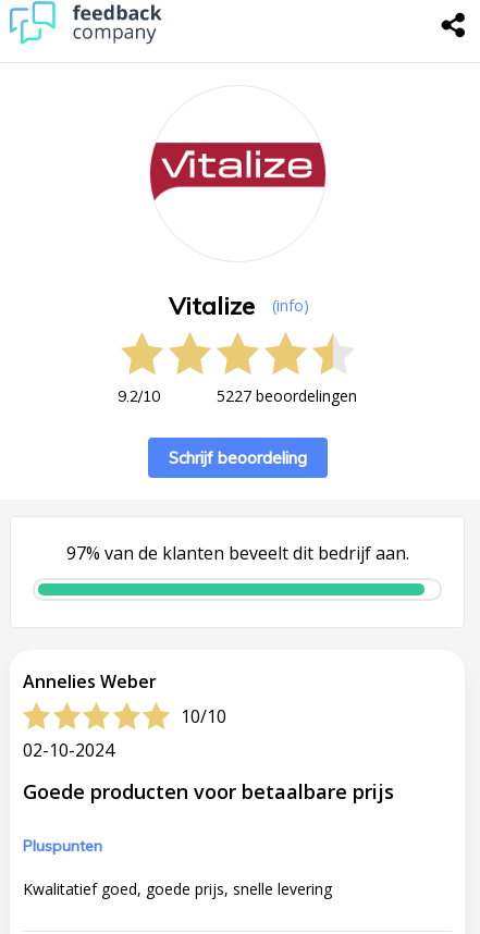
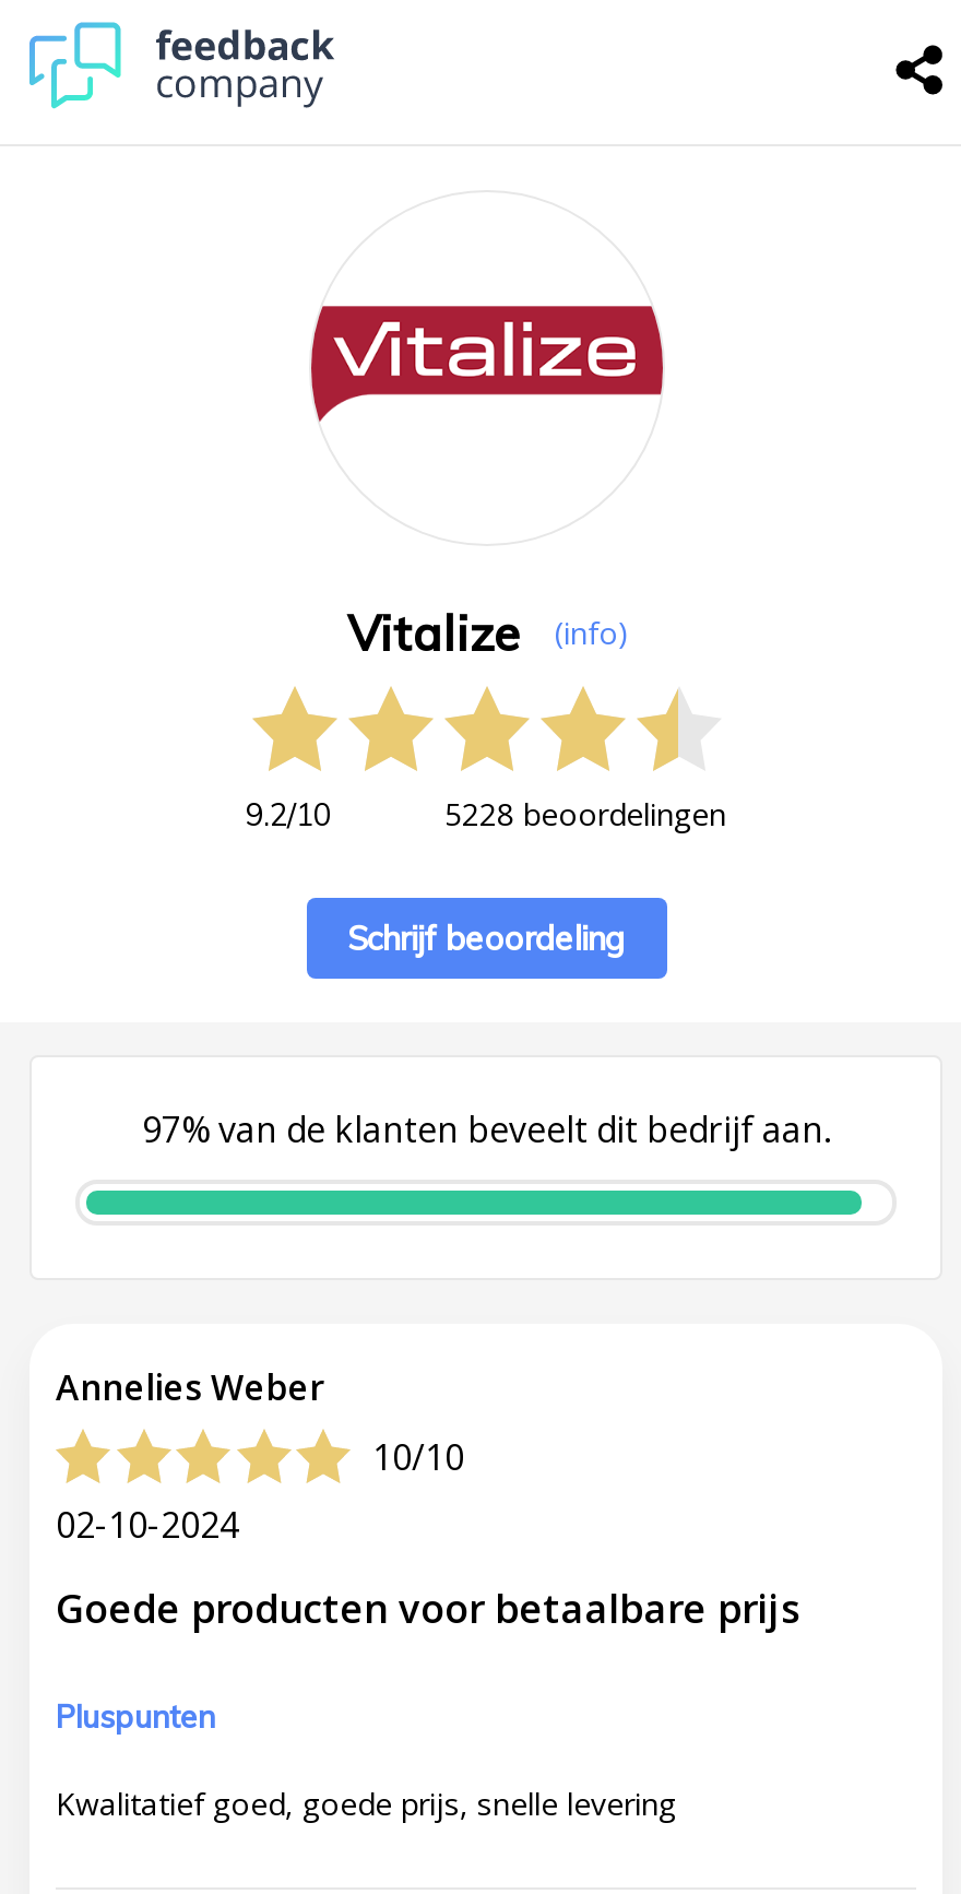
- 5227 beoordelingen
+ 5228 beoordelingen
